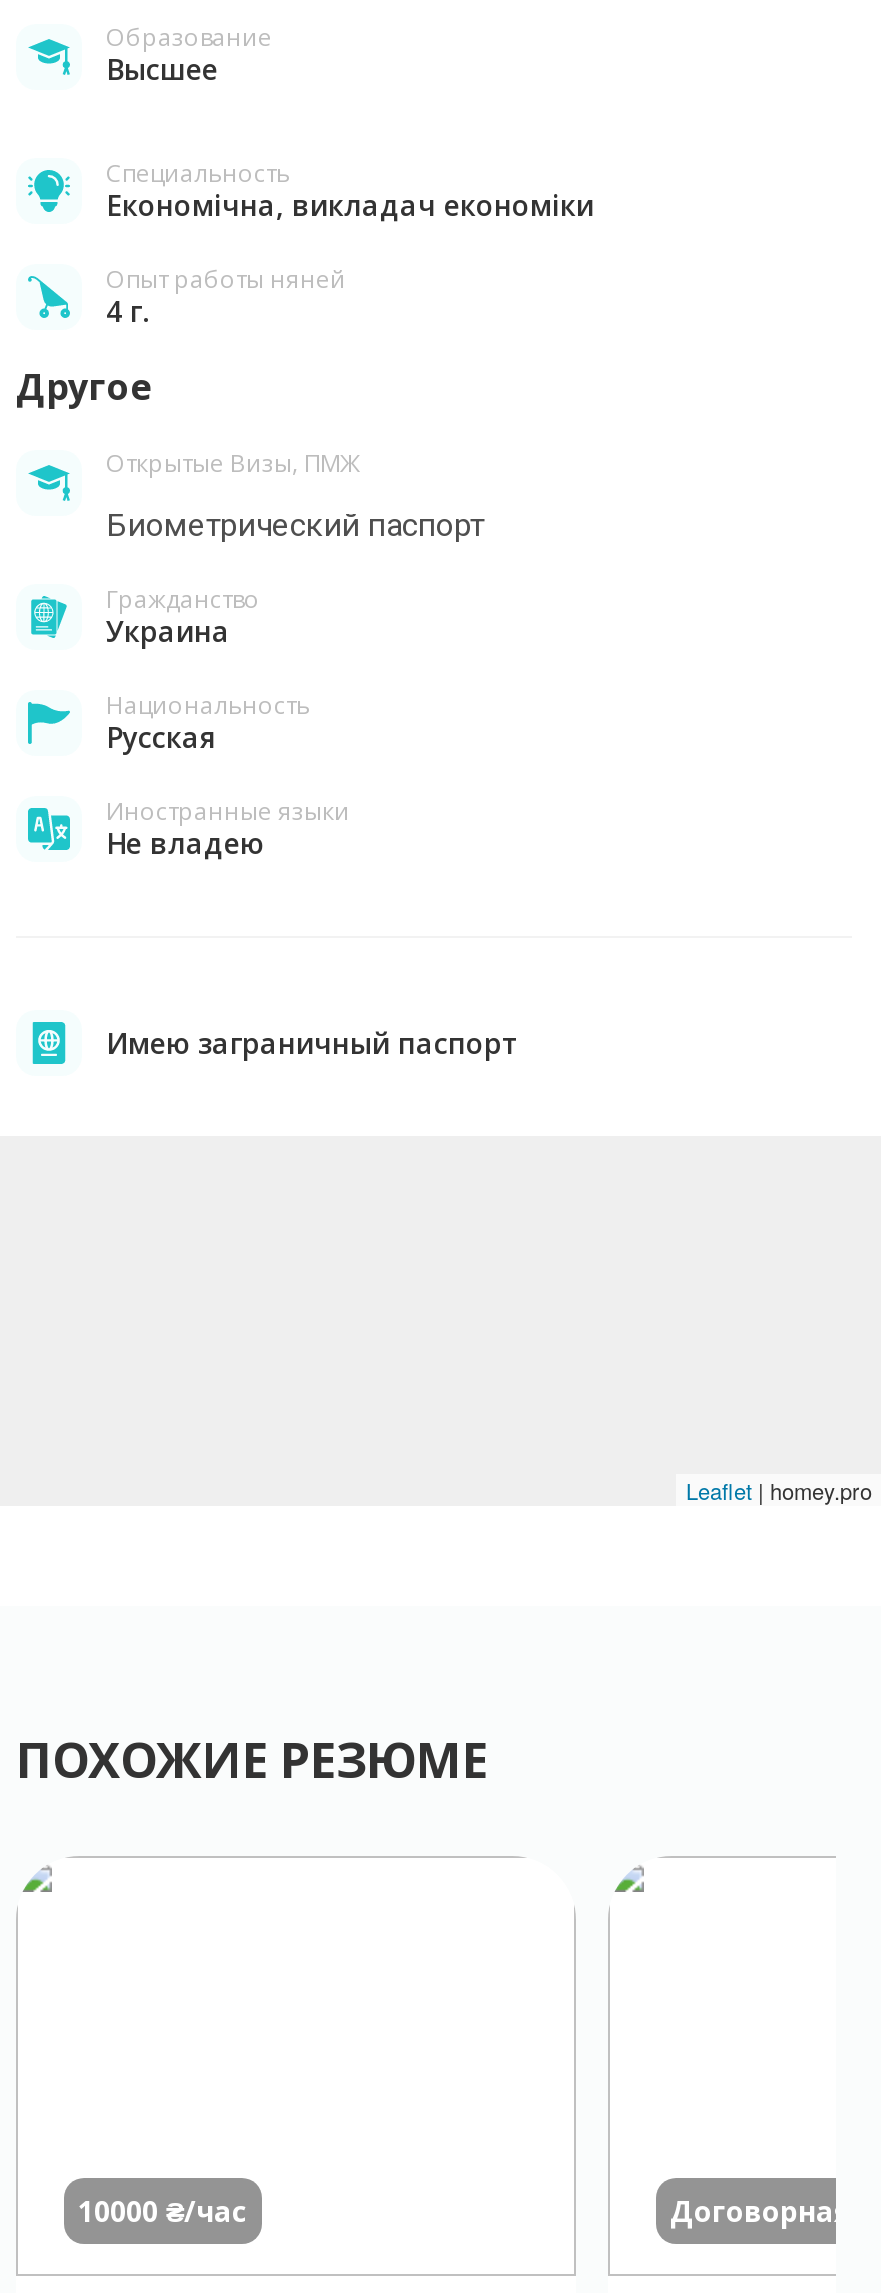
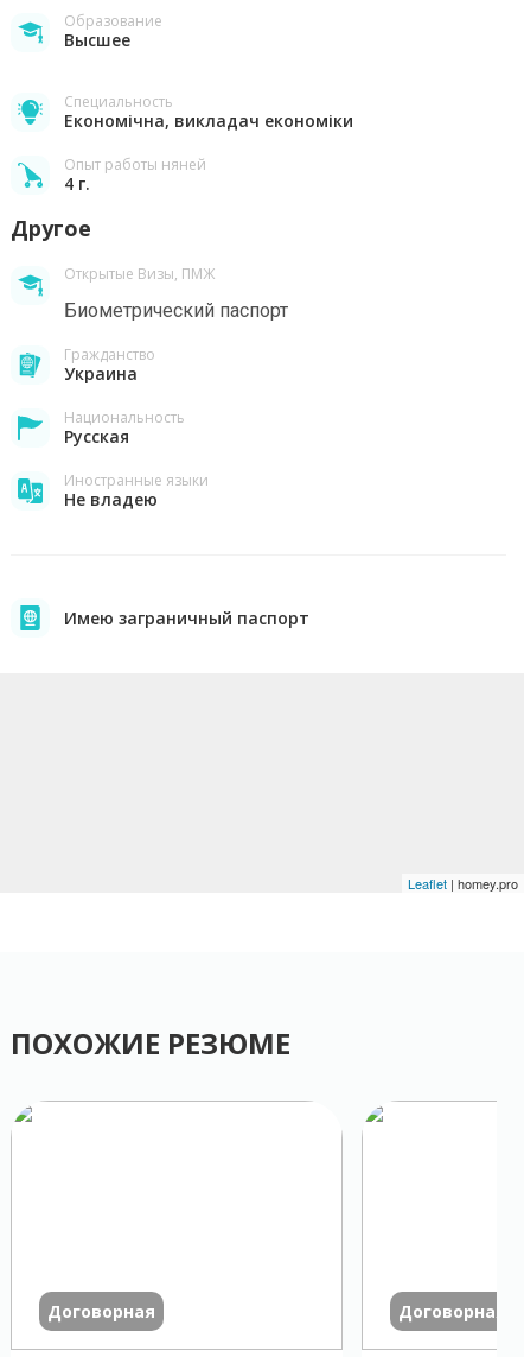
- 10000 ₴/час
+ Договорная
